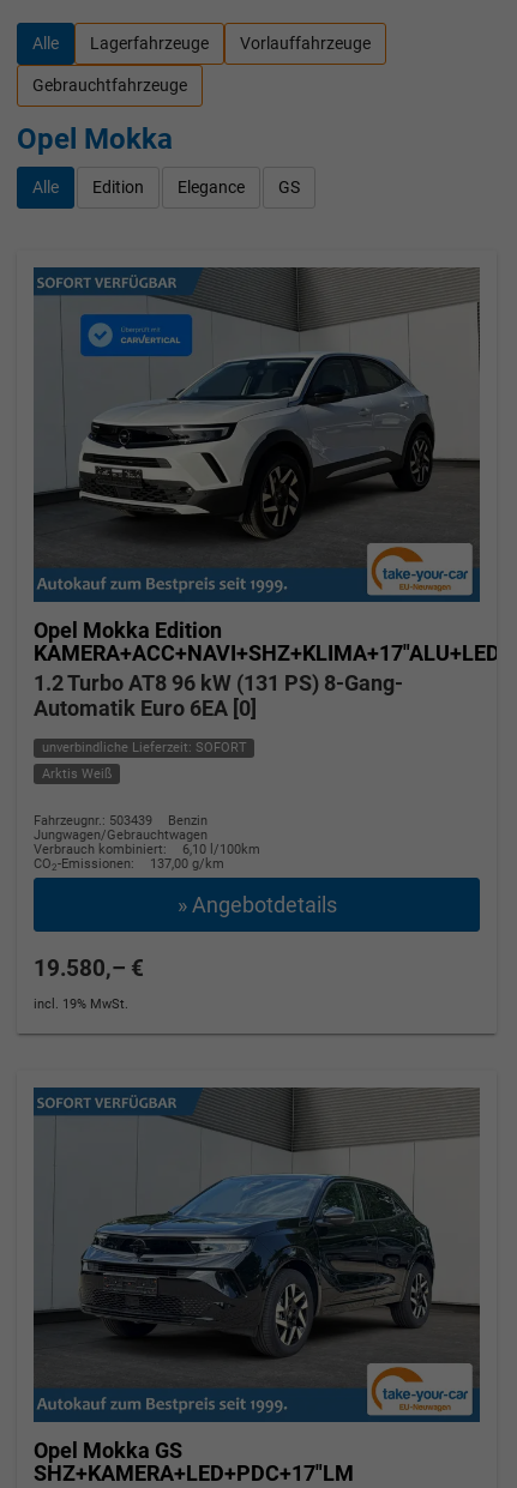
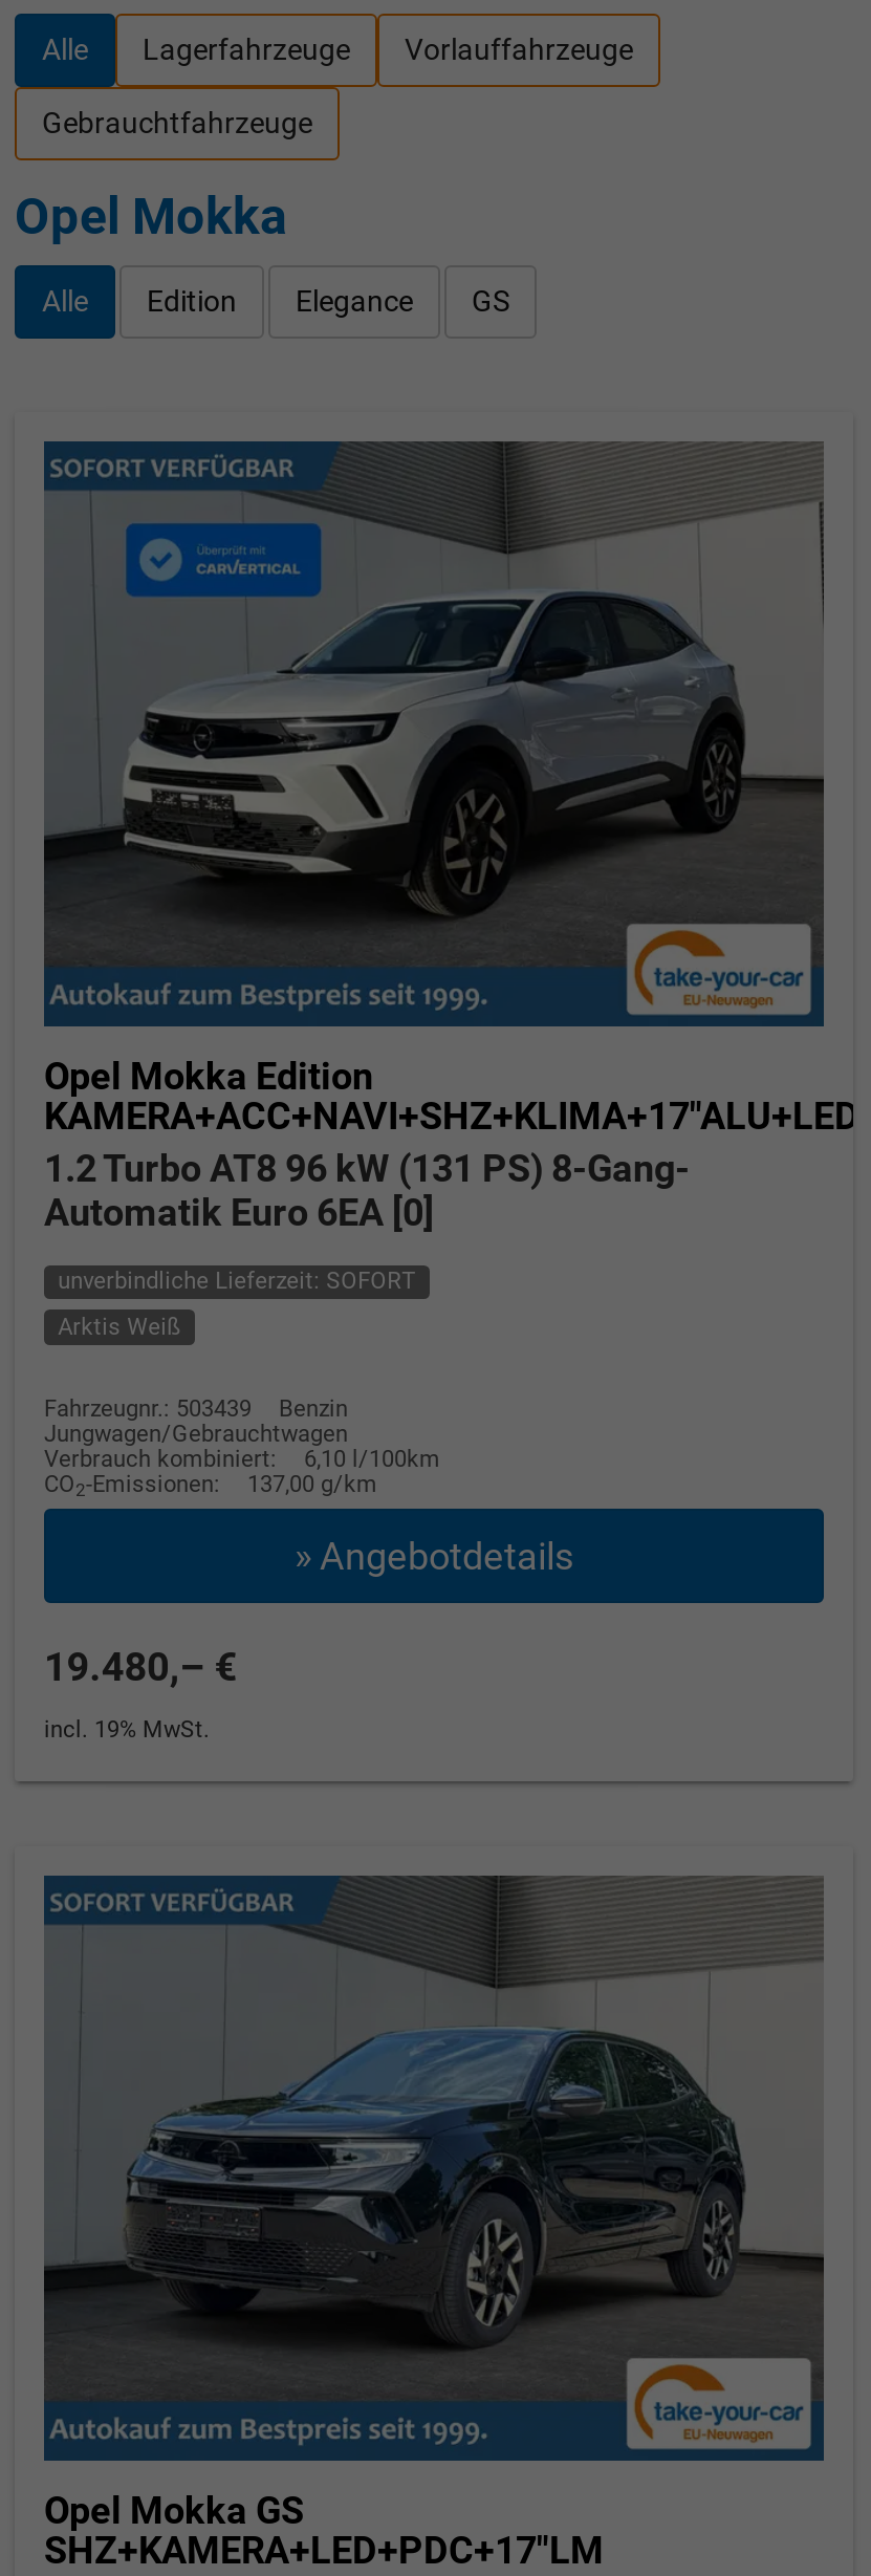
- 19.580,– €
+ 19.480,– €
